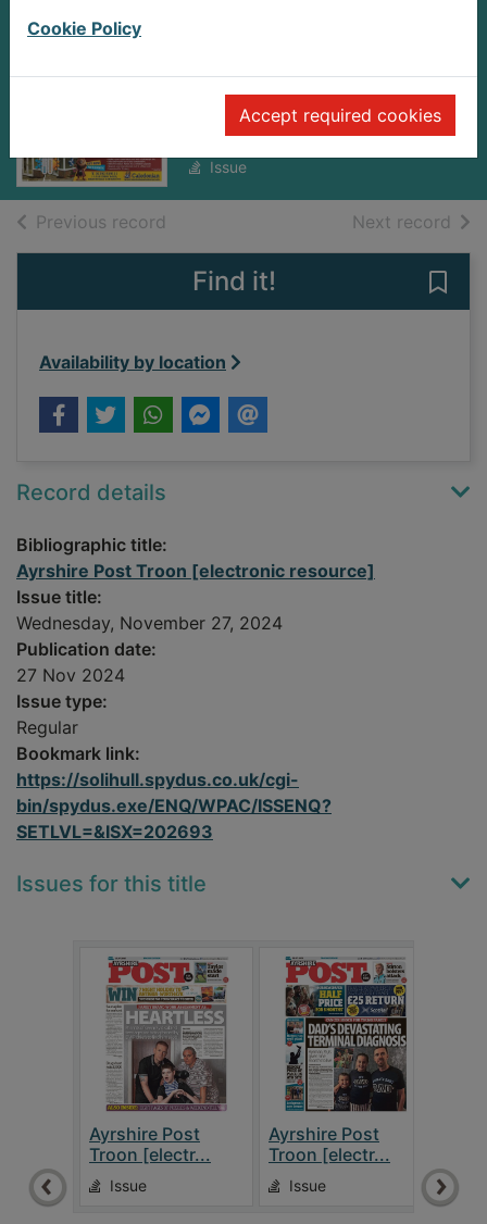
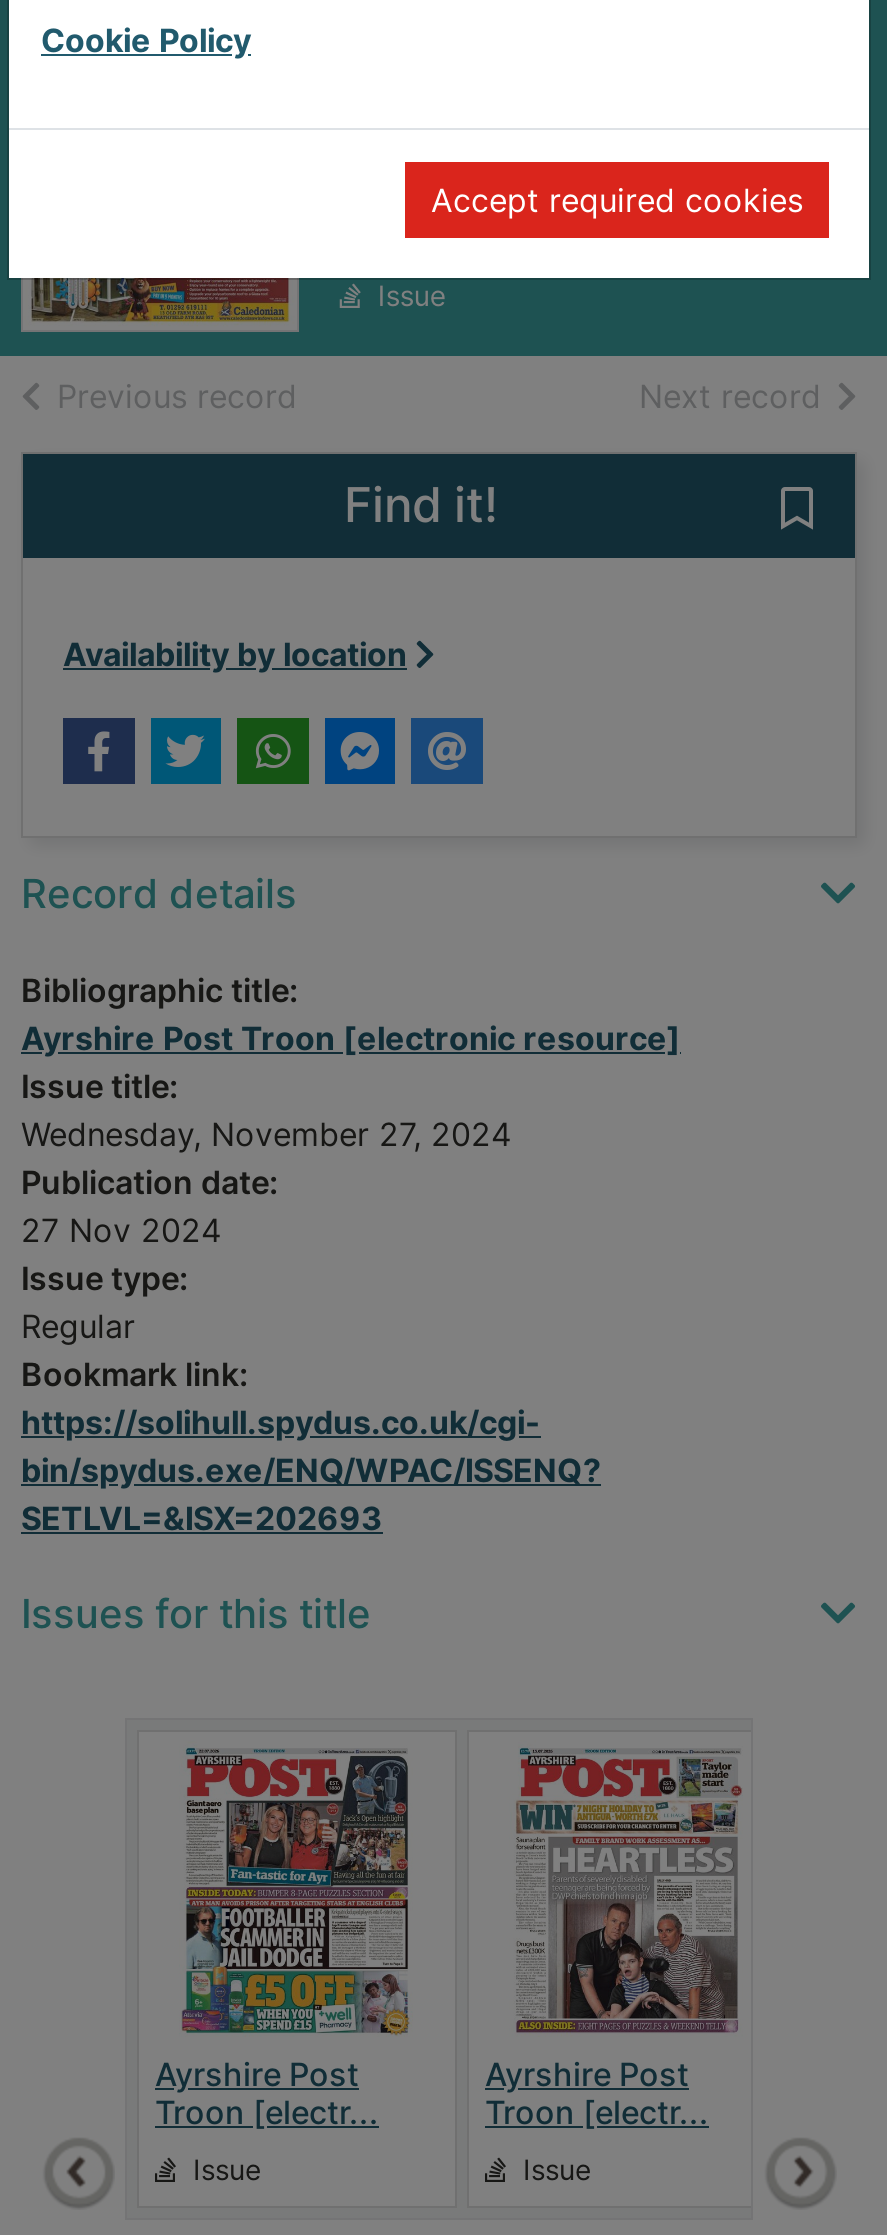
- [image]
+ [image]

- [image]
+ [image]
